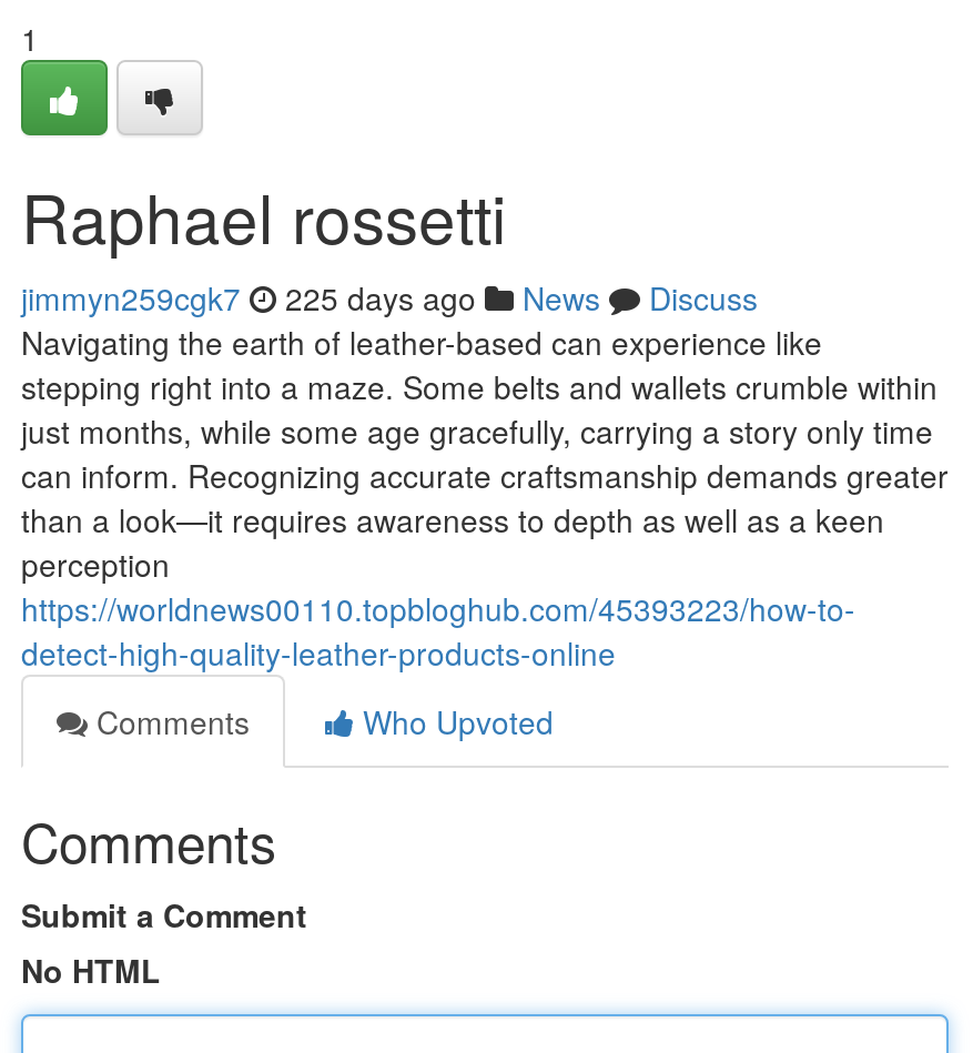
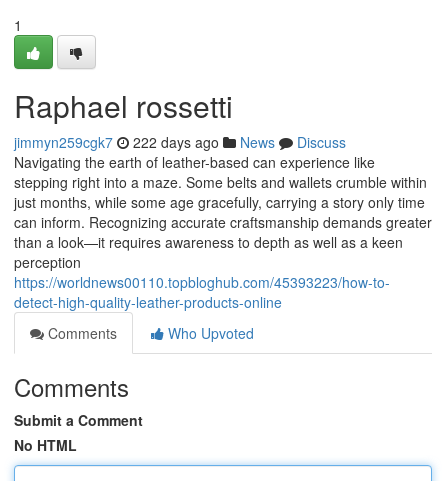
- jimmyn259cgk7 225 days ago News Discuss
+ jimmyn259cgk7 222 days ago News Discuss
